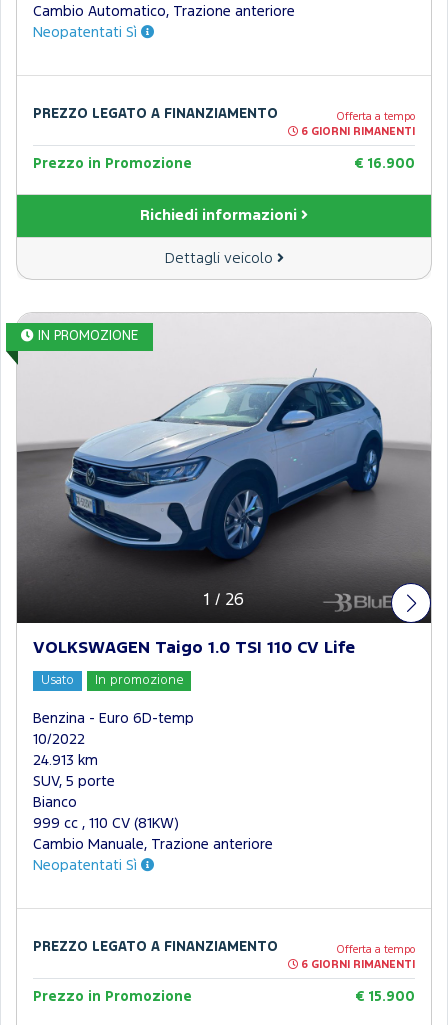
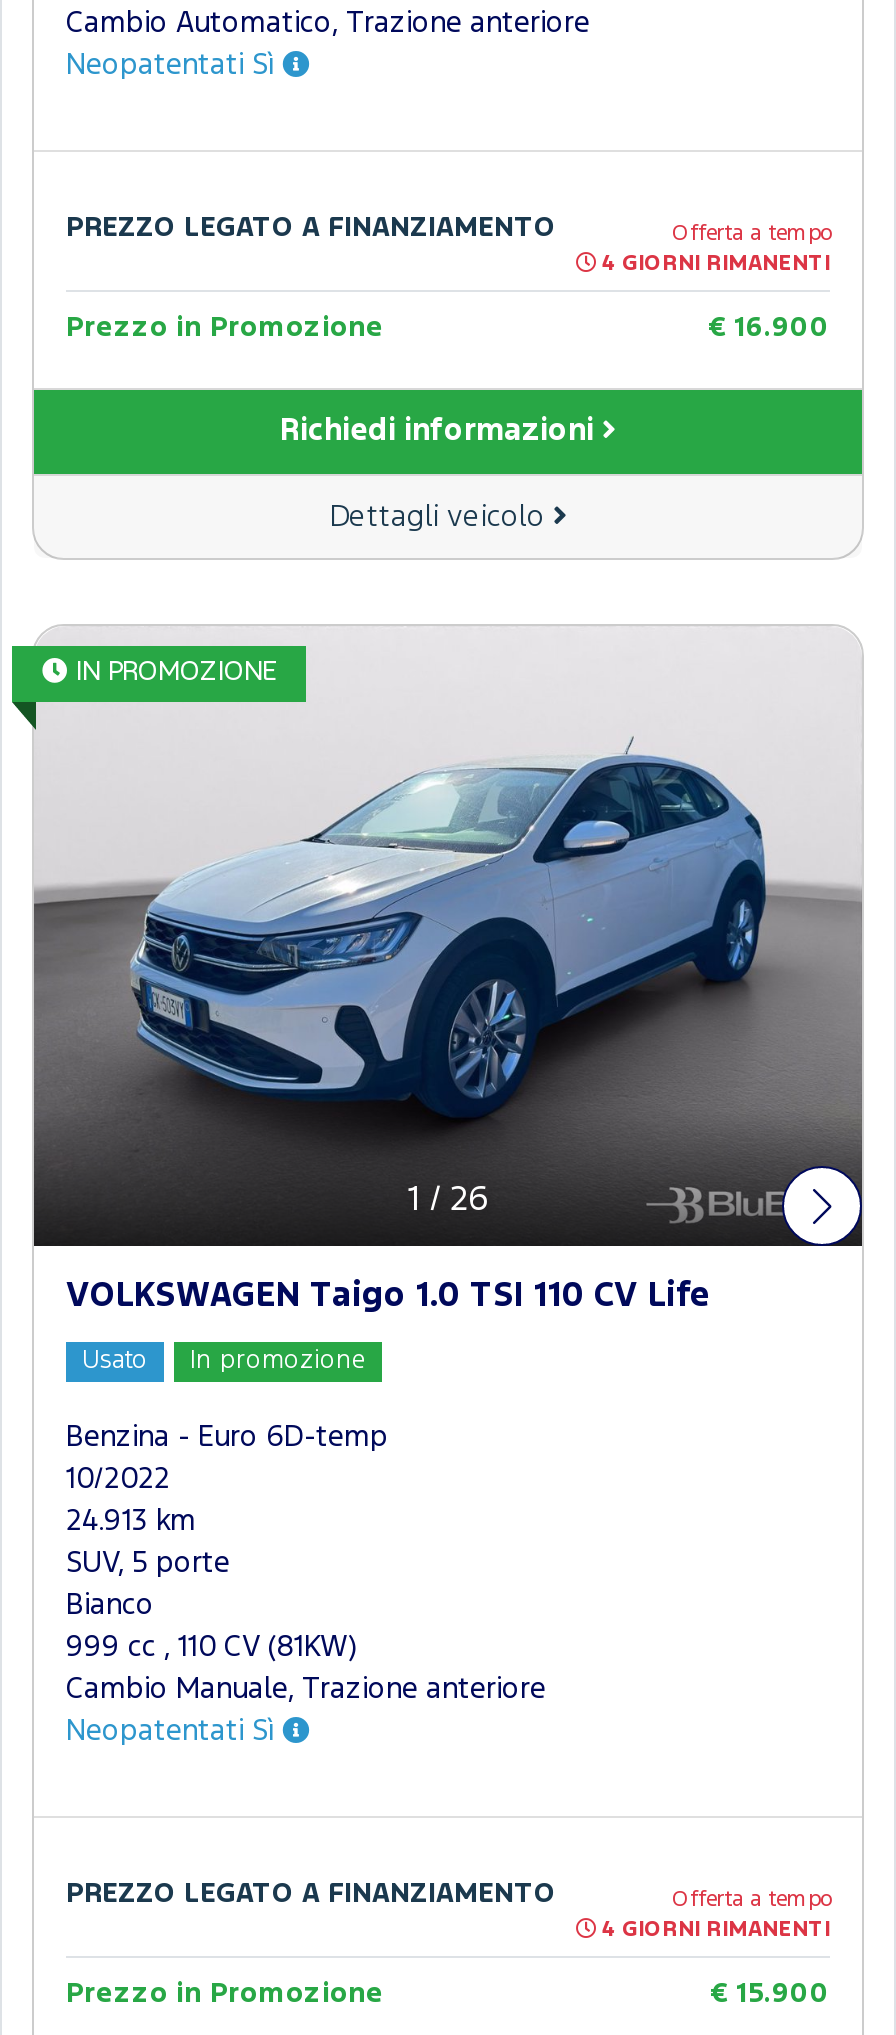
- 6 GIORNI RIMANENTI
+ 4 GIORNI RIMANENTI

- 6 GIORNI RIMANENTI
+ 4 GIORNI RIMANENTI
